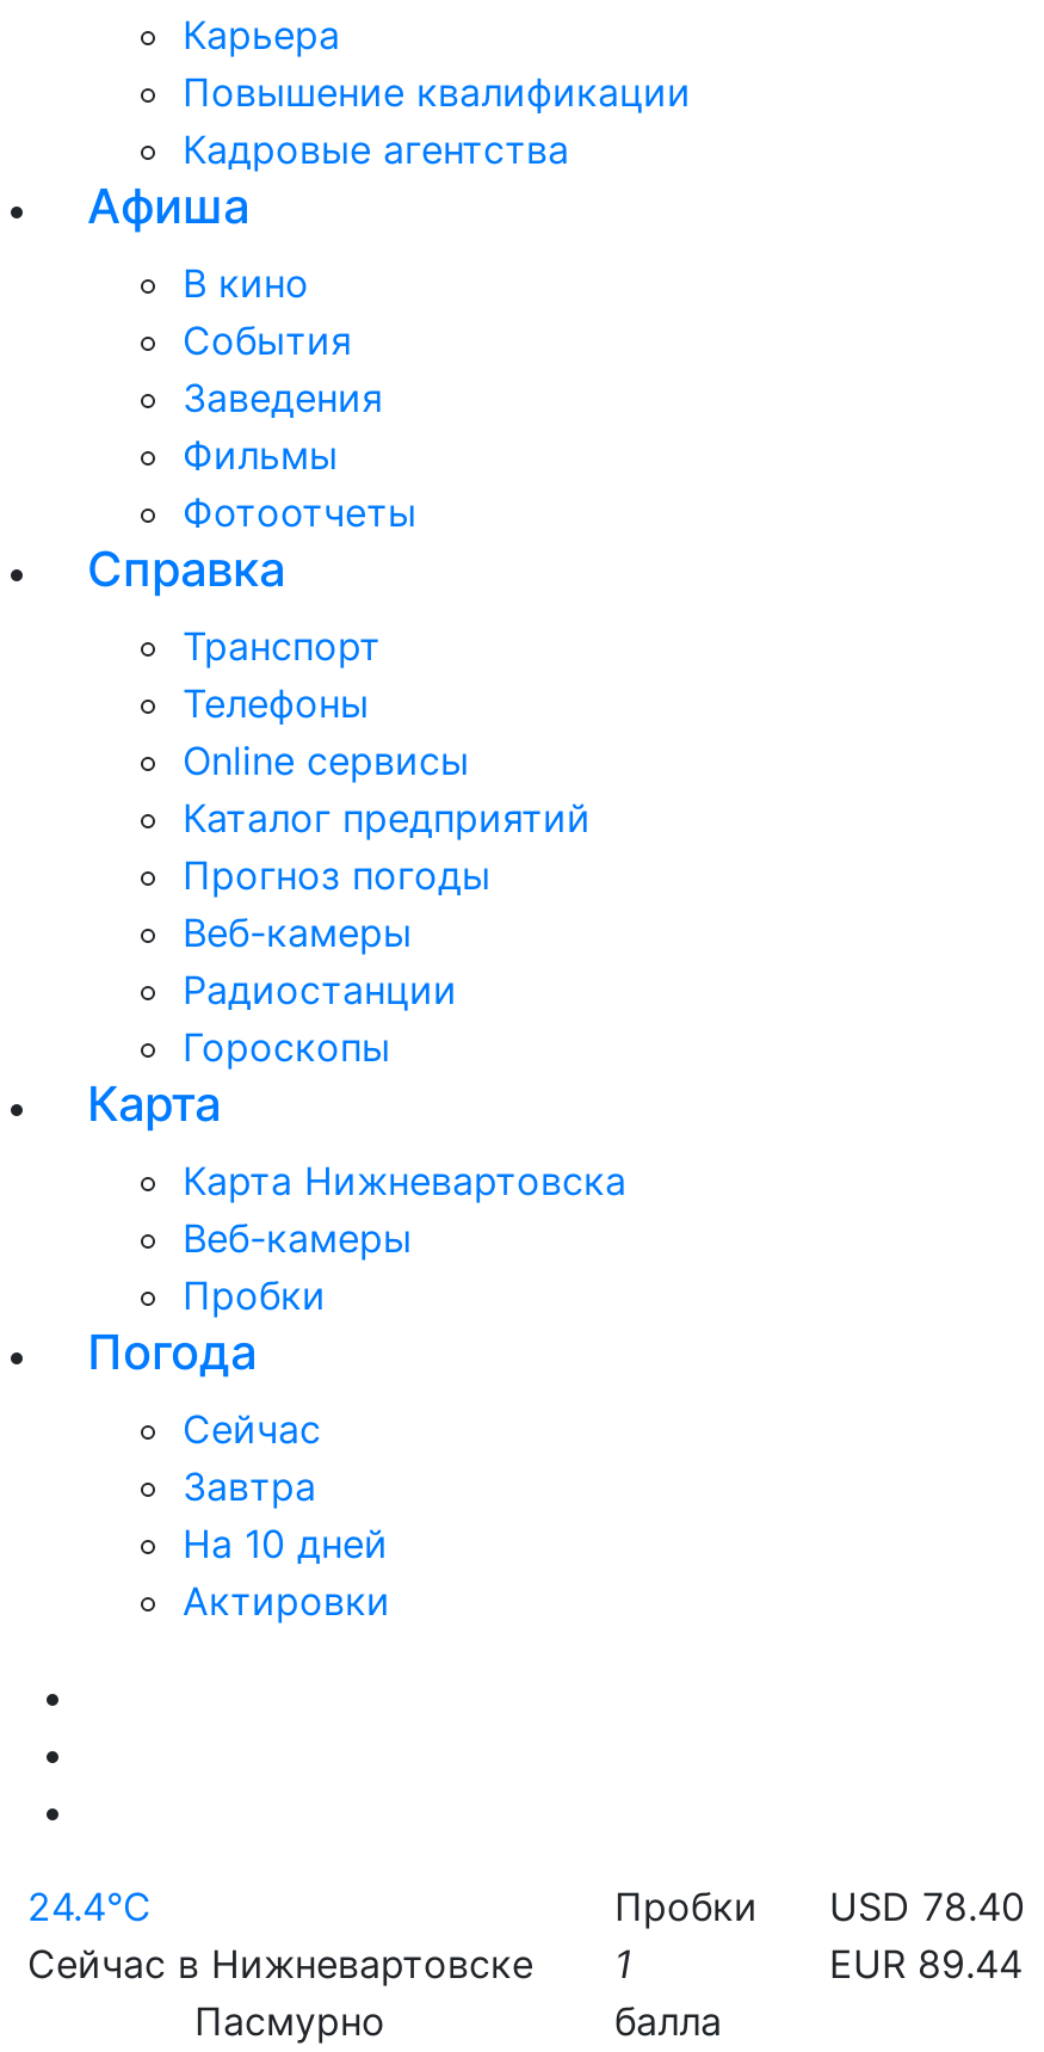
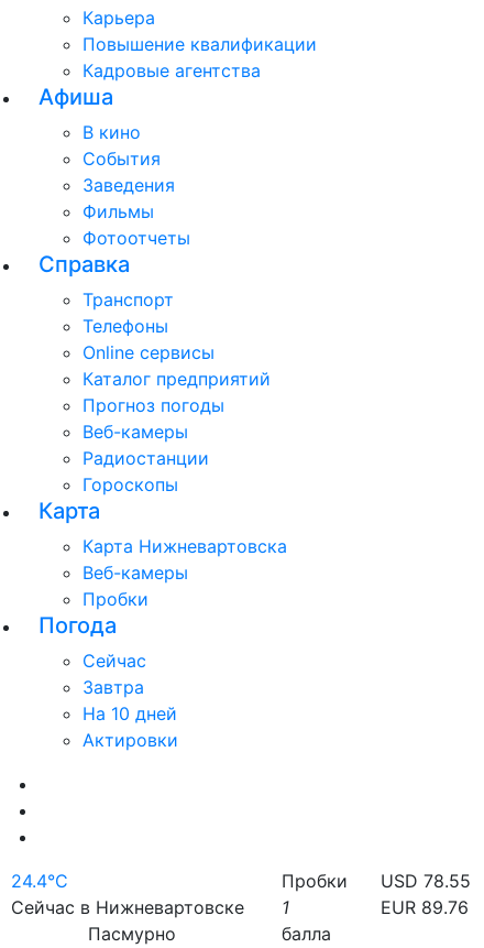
- Пробки USD 78.40
+ Пробки USD 78.55

- EUR 89.44
+ EUR 89.76
